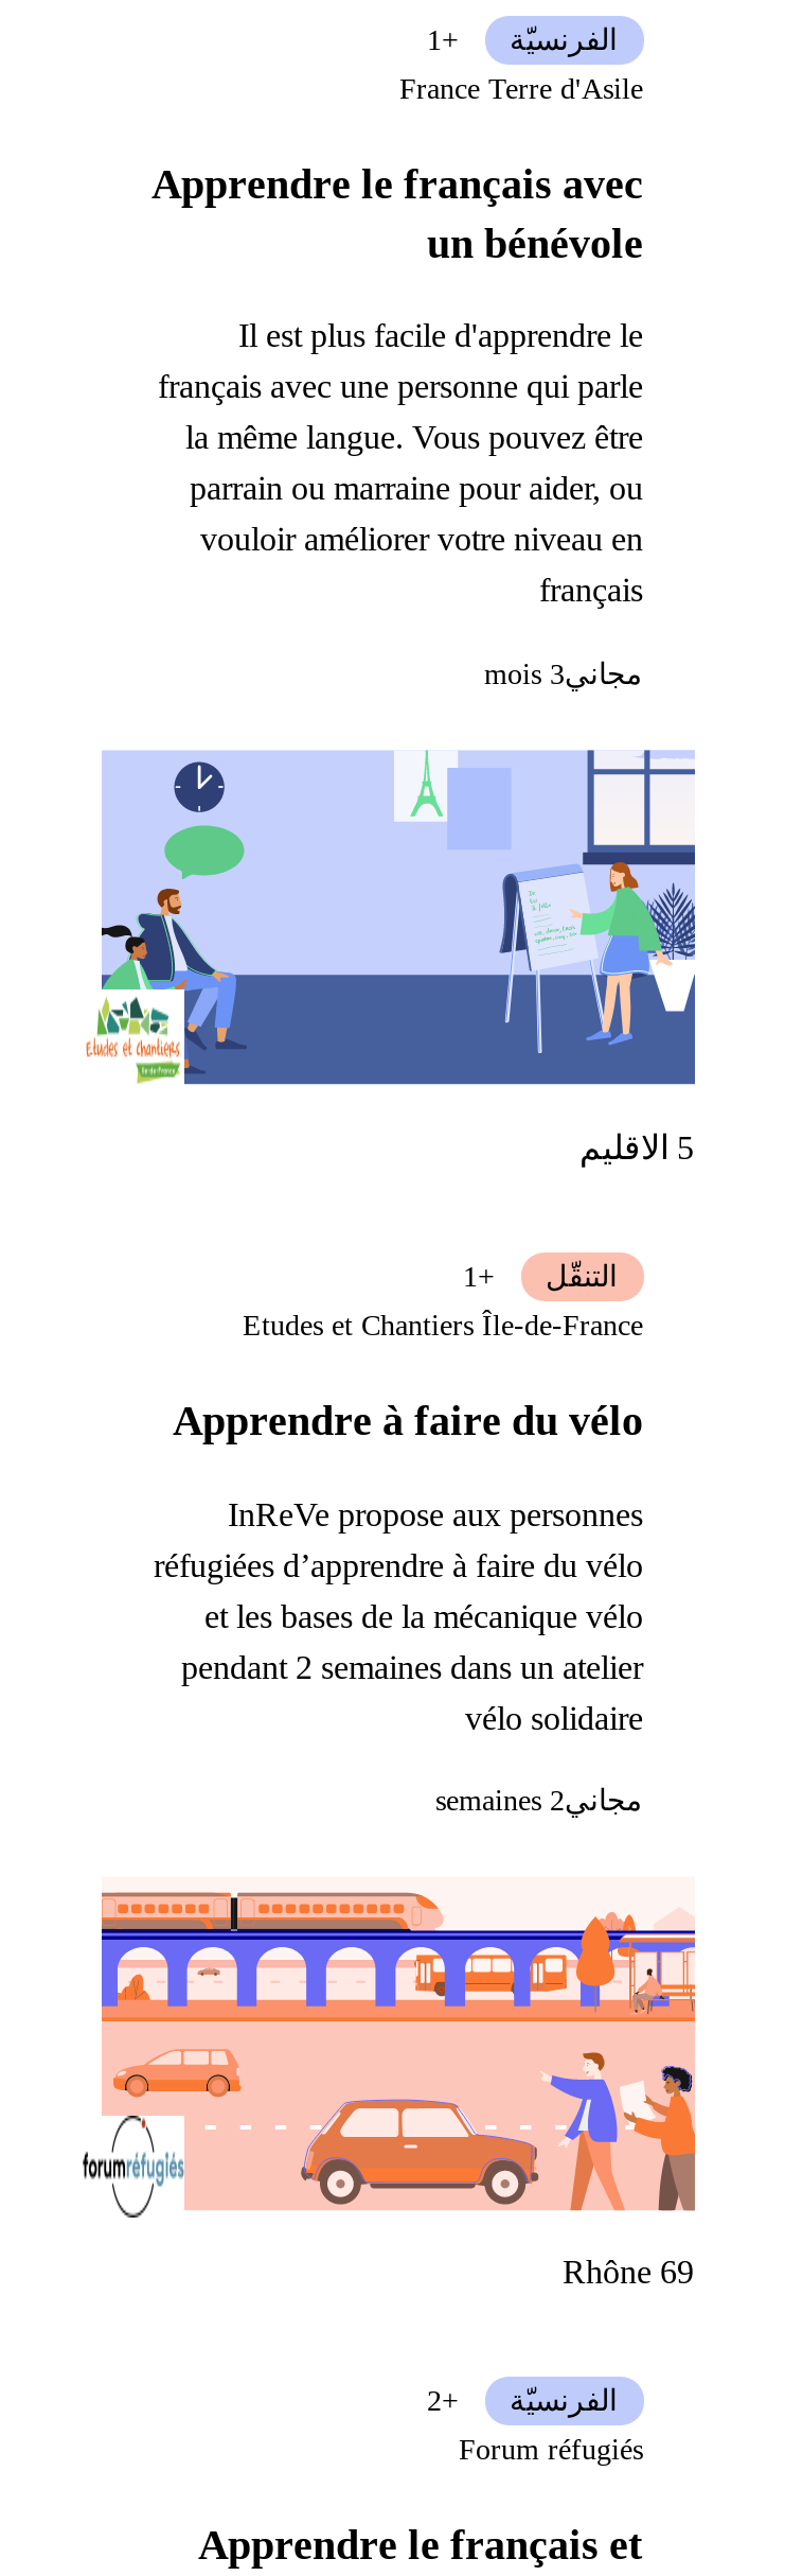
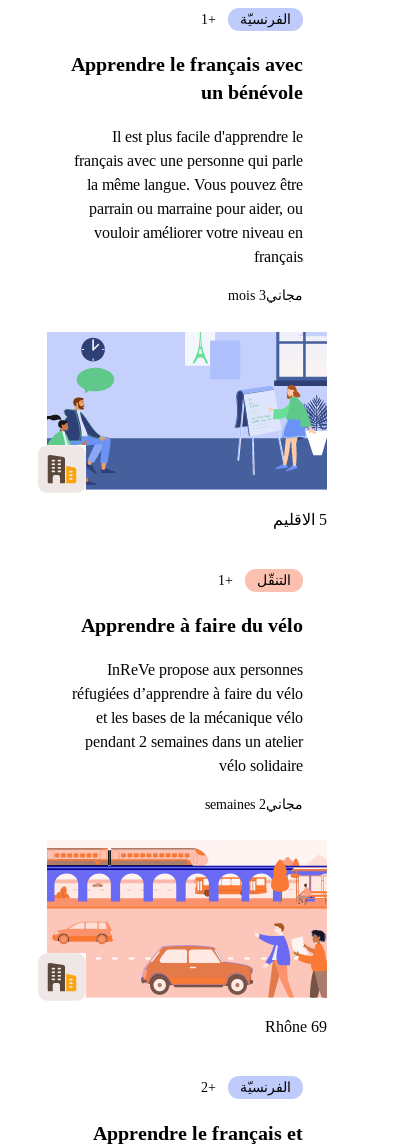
- France Terre d'Asile

- [image]
+ [image]

- Etudes et Chantiers Île-de-France

- [image]
+ [image]

- Forum réfugiés
